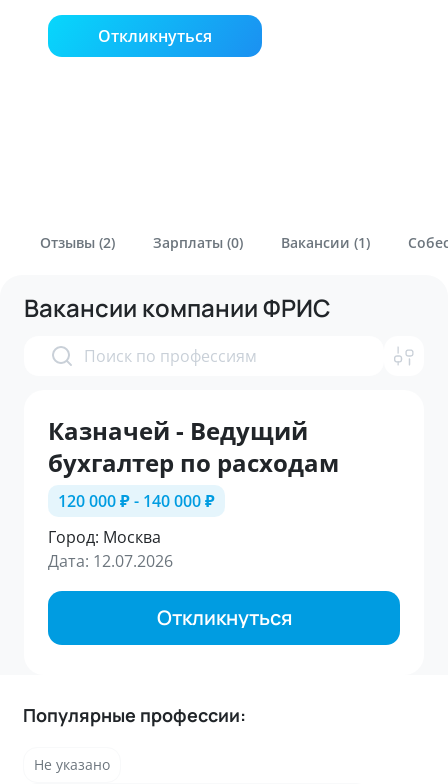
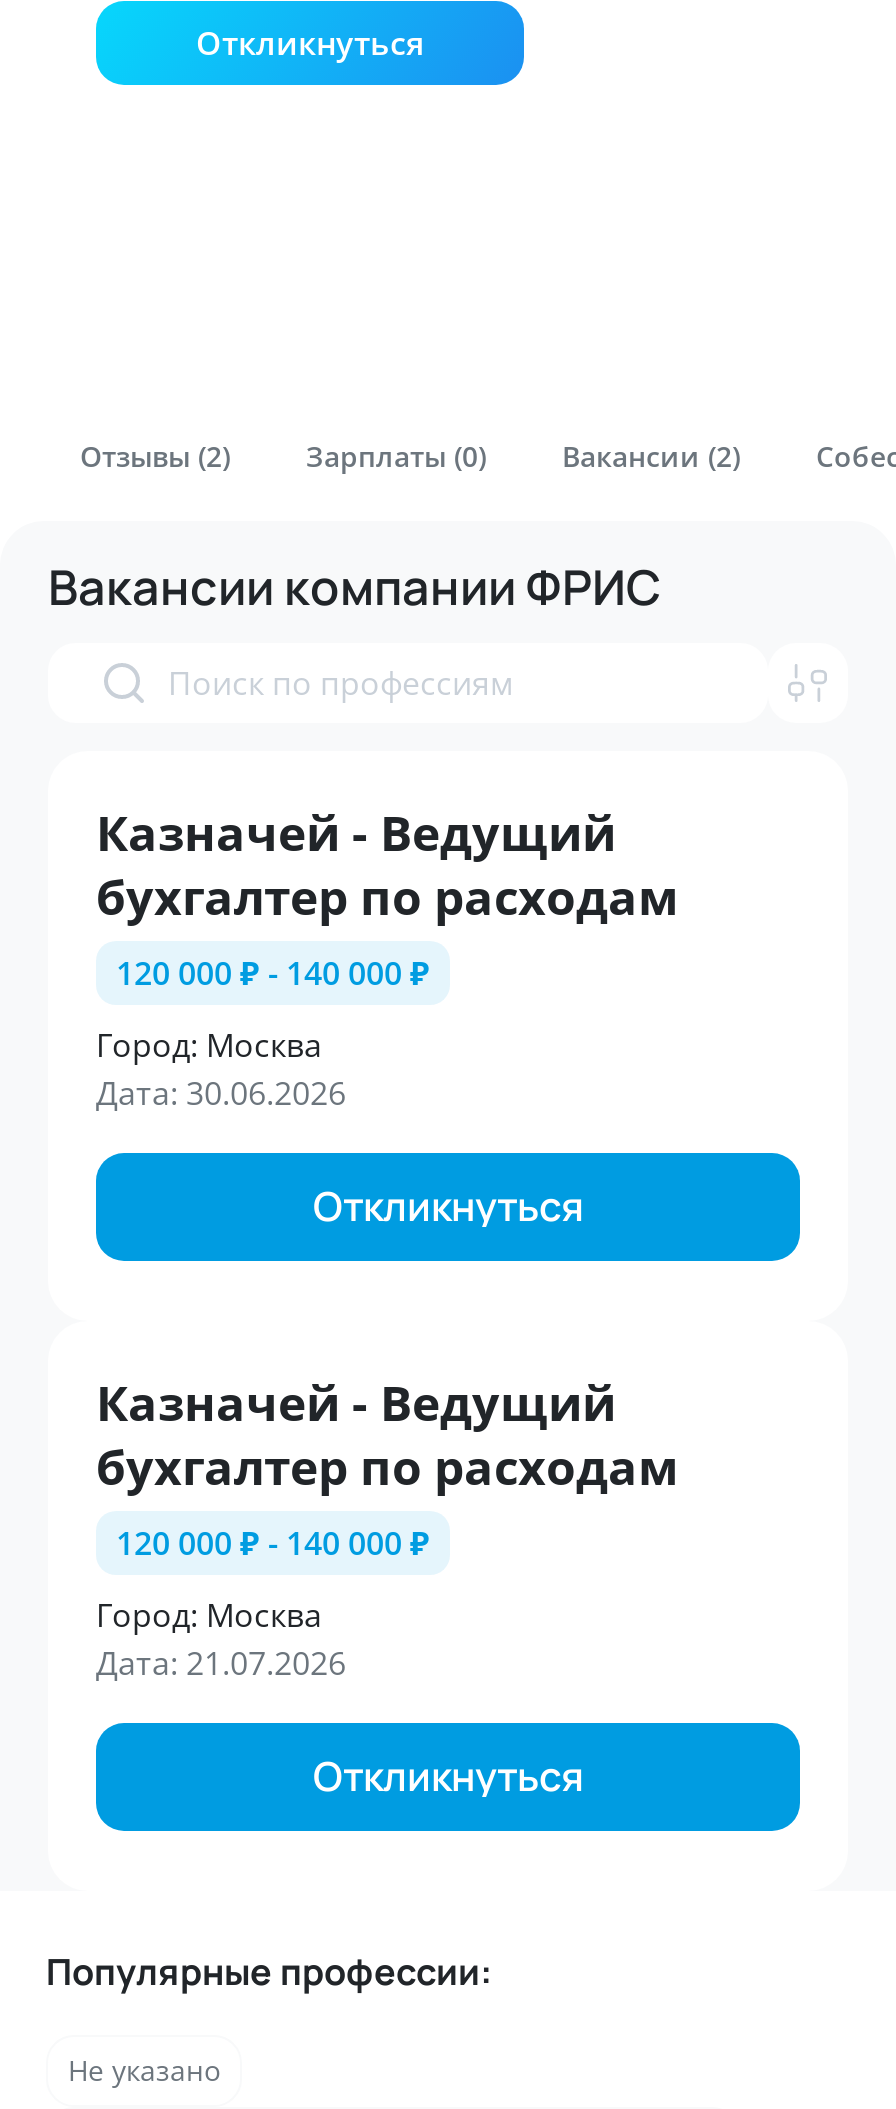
- Вакансии (1)
+ Вакансии (2)

- Дата: 12.07.2026
+ Дата: 30.06.2026
+ Откликнуться
+ Казначей - Ведущий
+ бухгалтер по расходам
+ 120 000 ₽ - 140 000 ₽
+ Город: Москва
+ Дата: 21.07.2026
